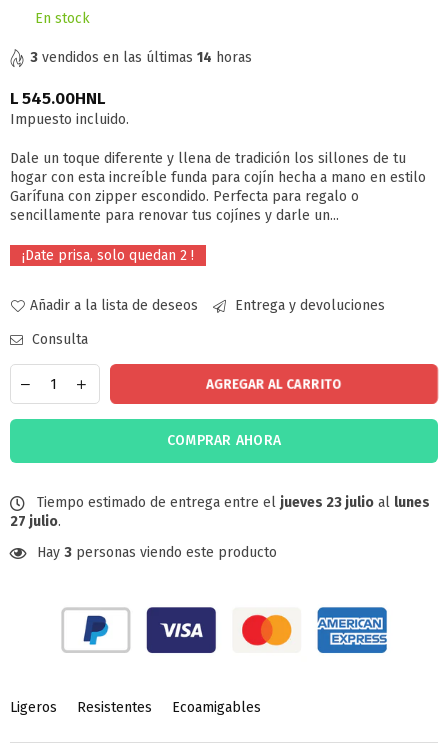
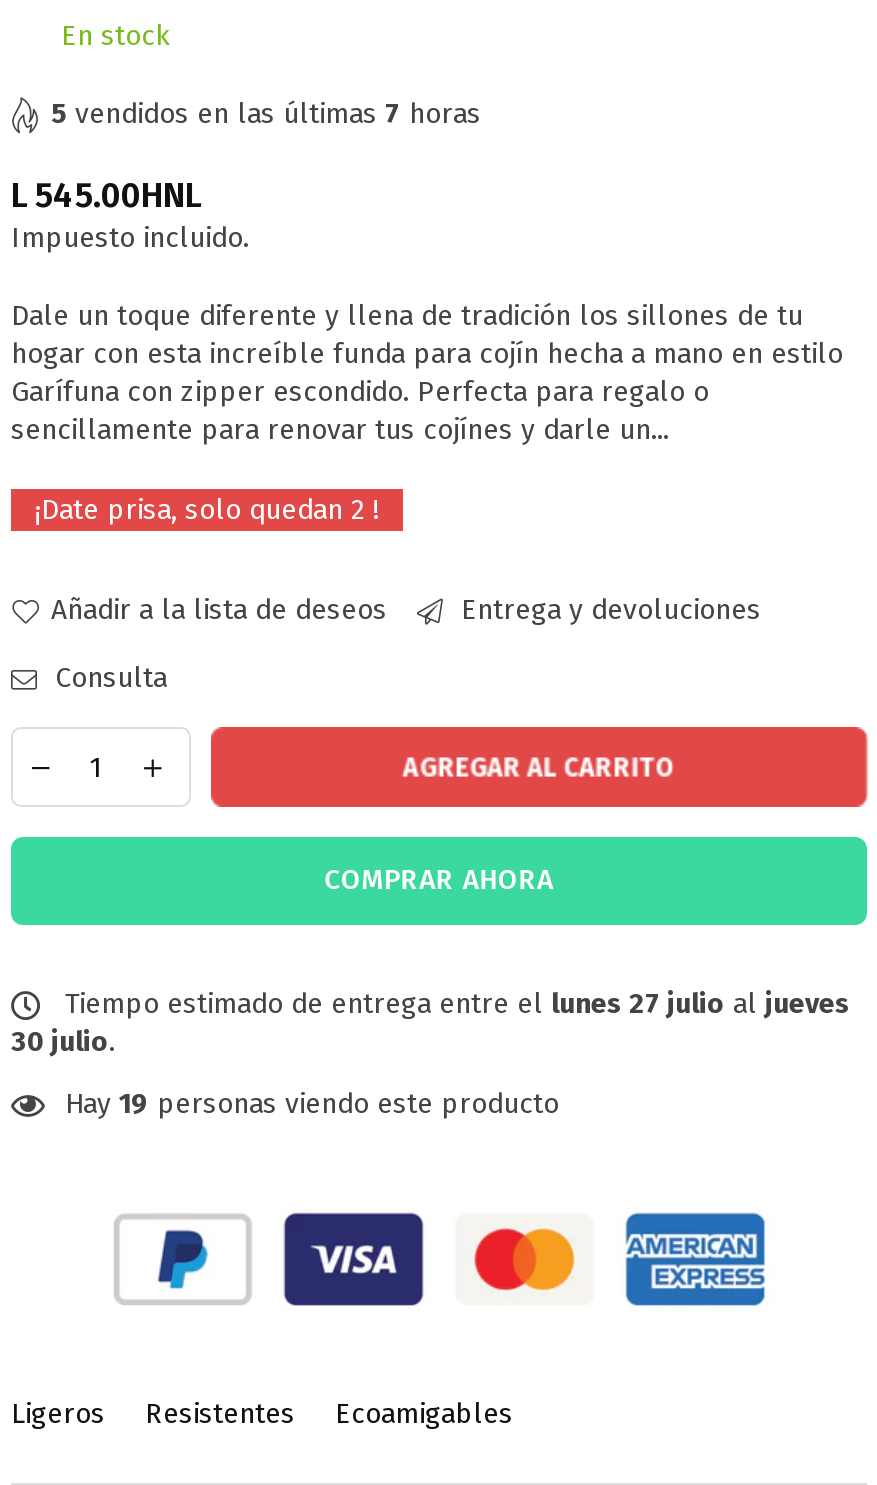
- 3 vendidos en las últimas 14 horas
+ 5 vendidos en las últimas 7 horas

- Tiempo estimado de entrega entre el jueves 23 julio al lunes
+ Tiempo estimado de entrega entre el lunes 27 julio al jueves

- 27 julio.
+ 30 julio.

- Hay 3 personas viendo este producto
+ Hay 19 personas viendo este producto
